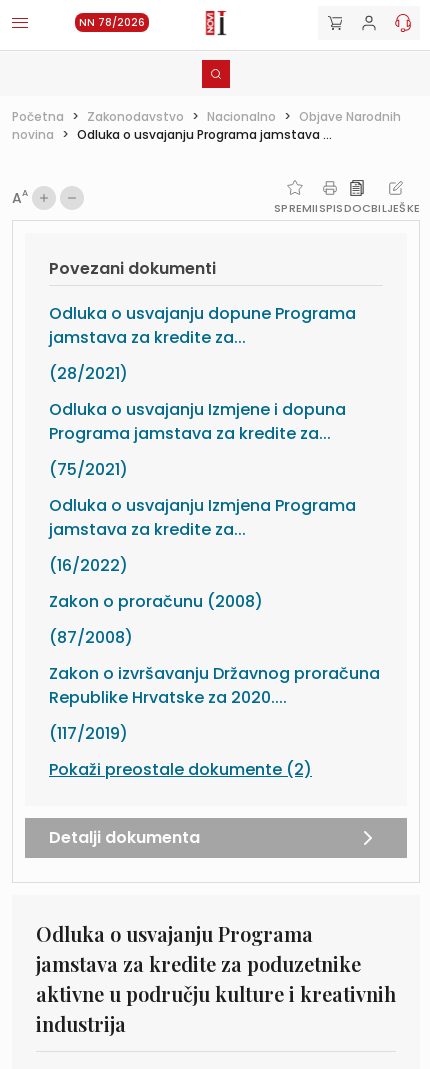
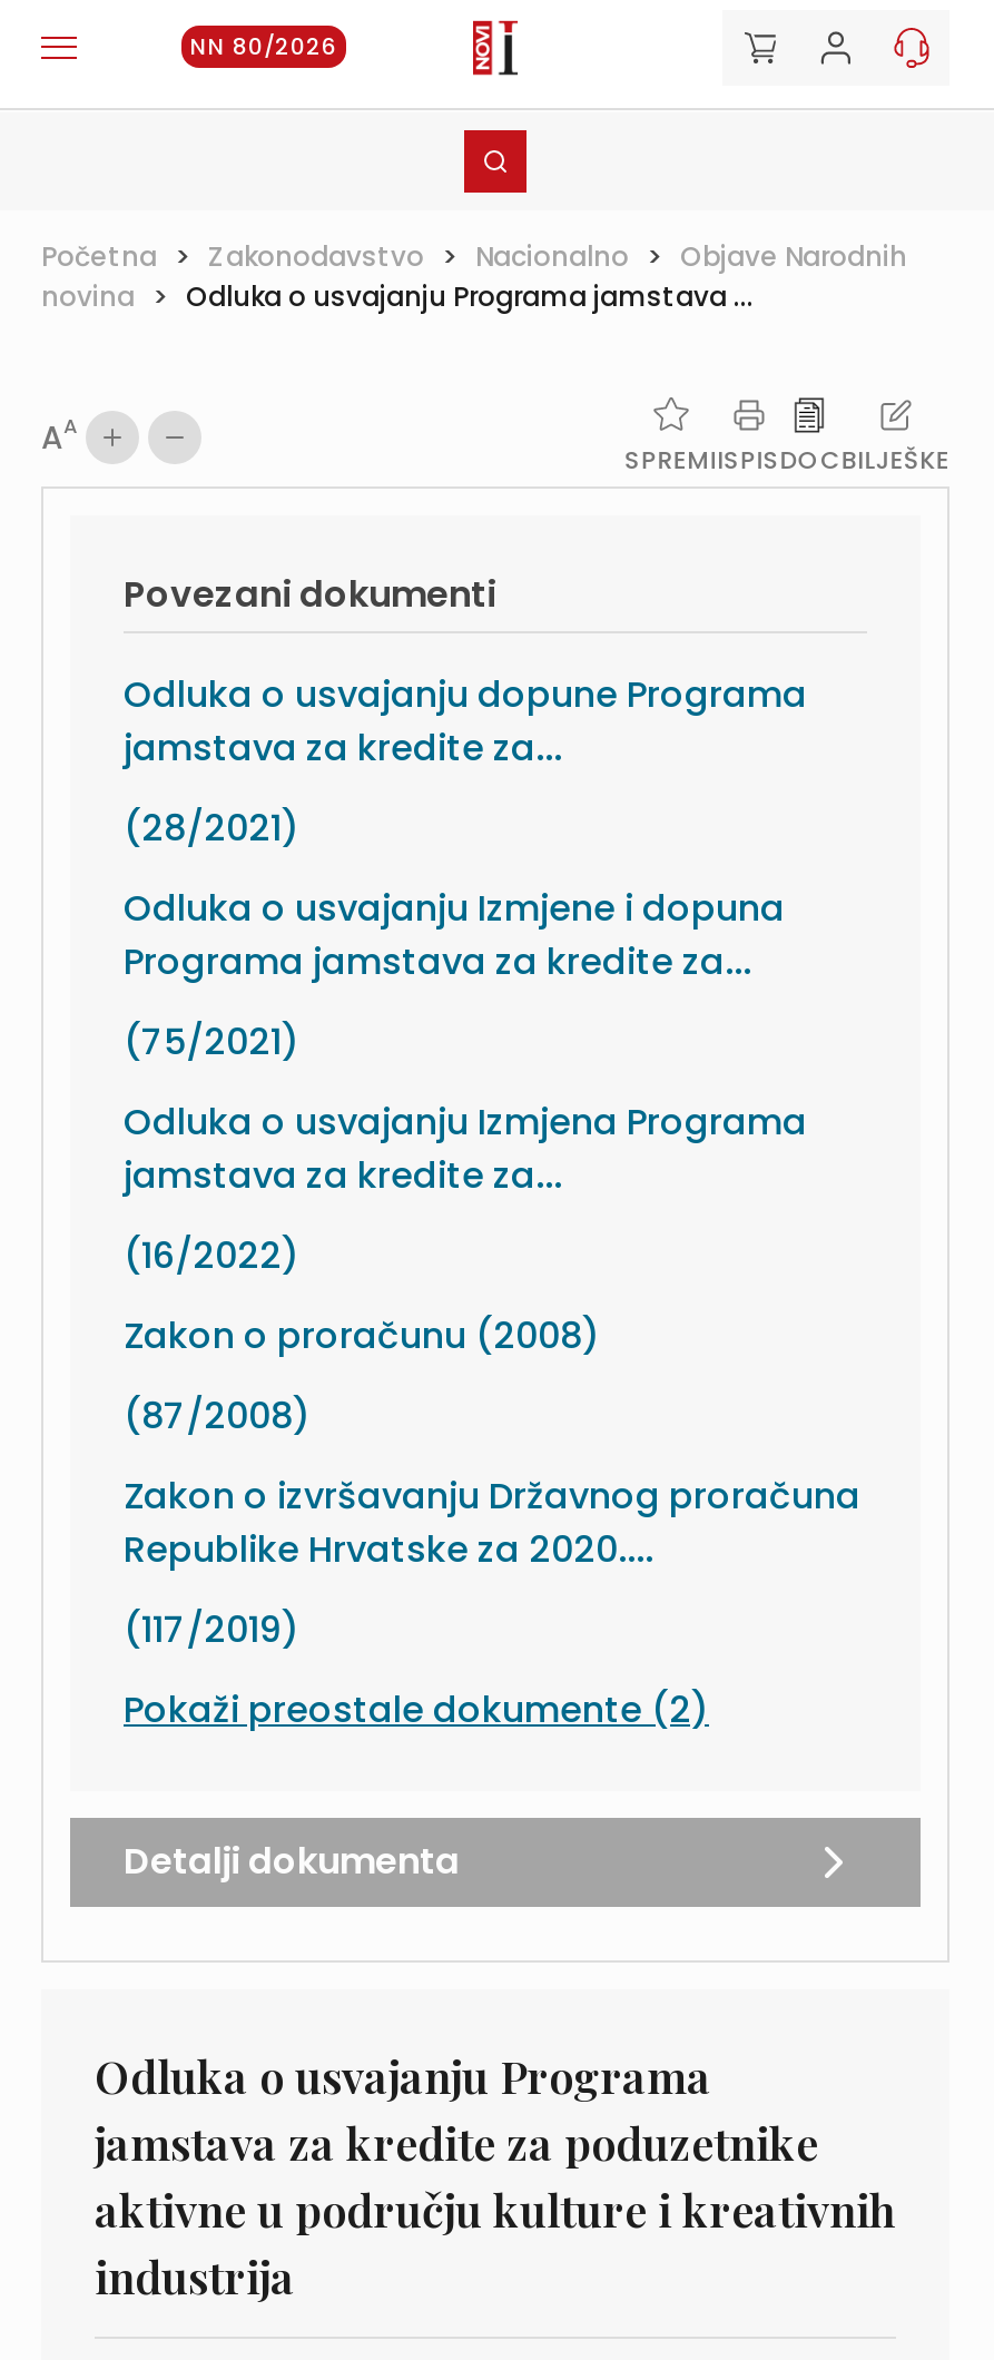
- NN 78/2026
+ NN 80/2026
